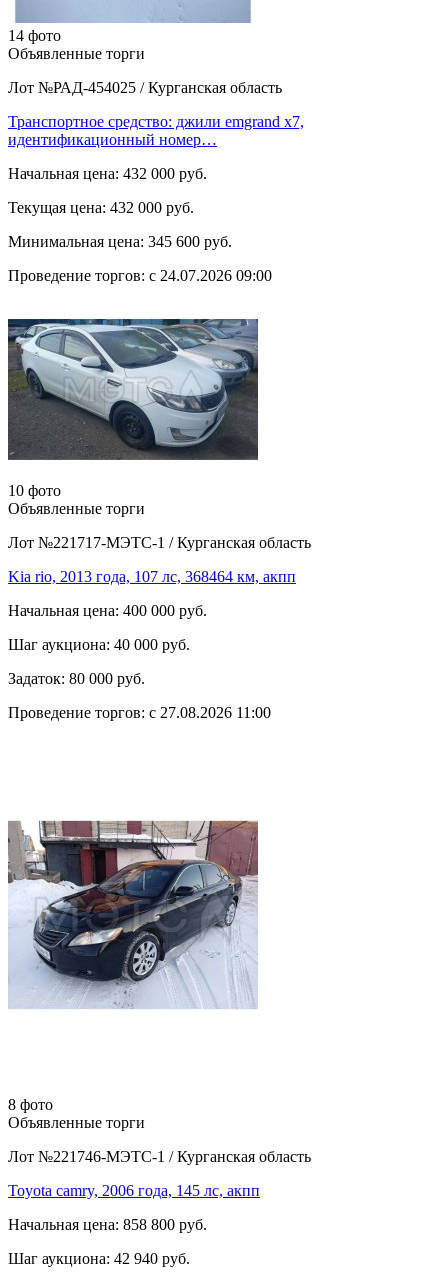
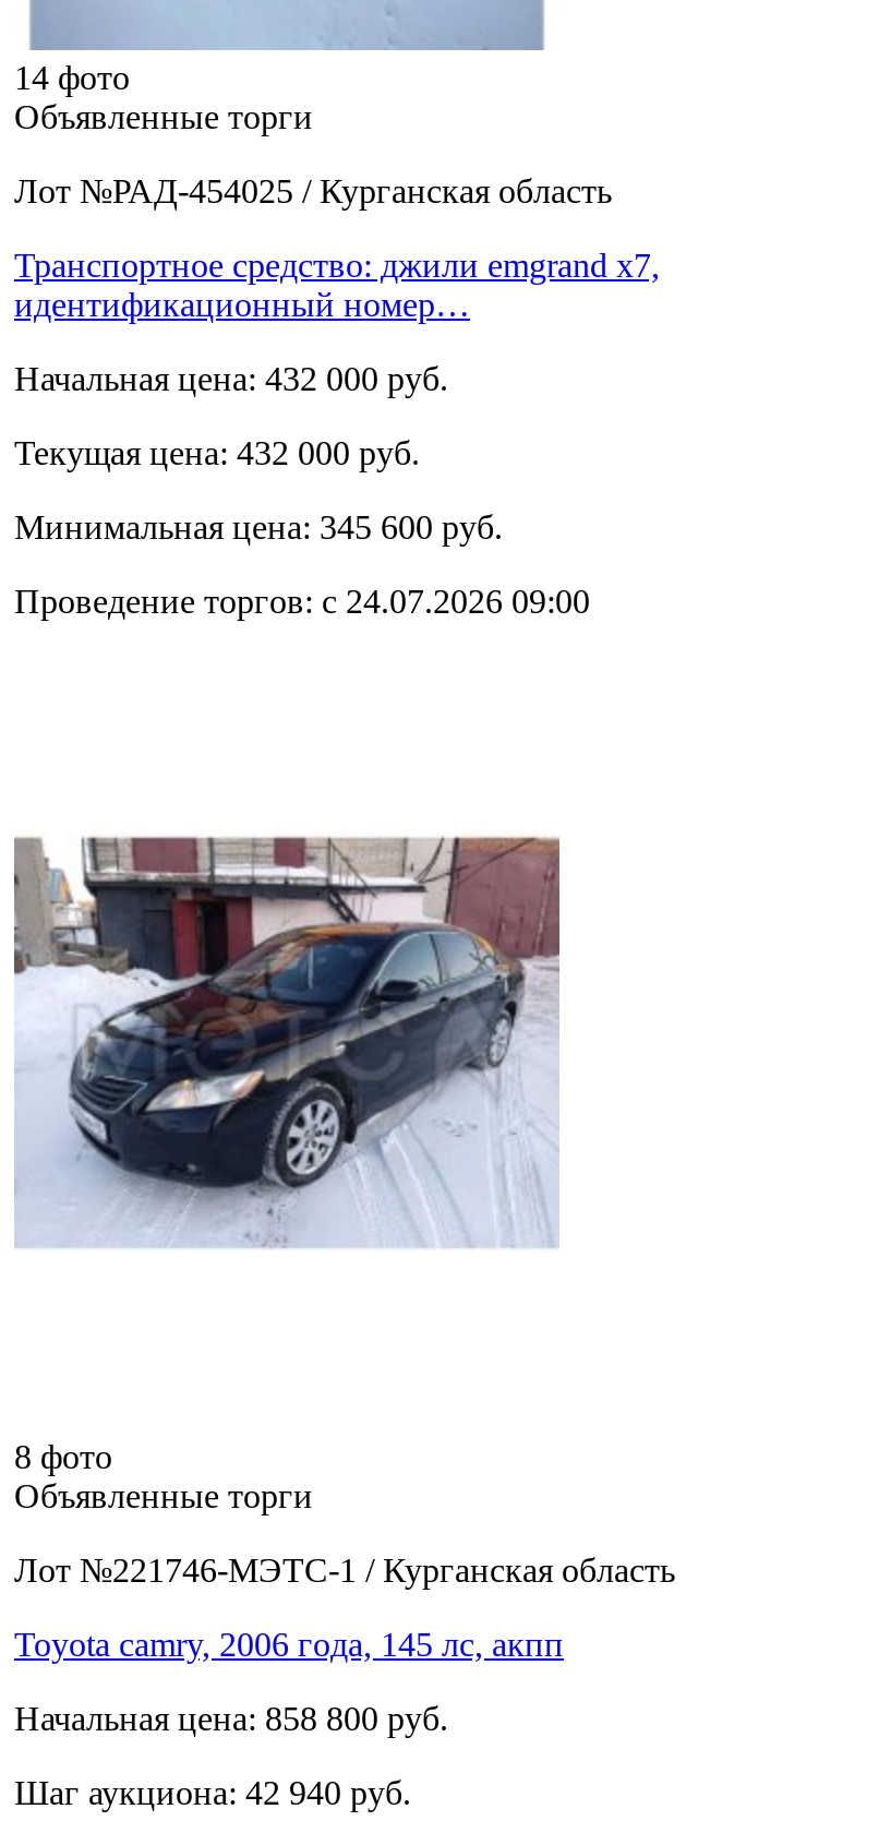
- [image]
- 10 фото
- Объявленные торги
- Лот №221717-МЭТС-1 / Курганская область
- Kia rio, 2013 года, 107 лс, 368464 км, акпп
- Начальная цена: 400 000 руб.
- Шаг аукциона: 40 000 руб.
- Задаток: 80 000 руб.
- Проведение торгов: с 27.08.2026 11:00
